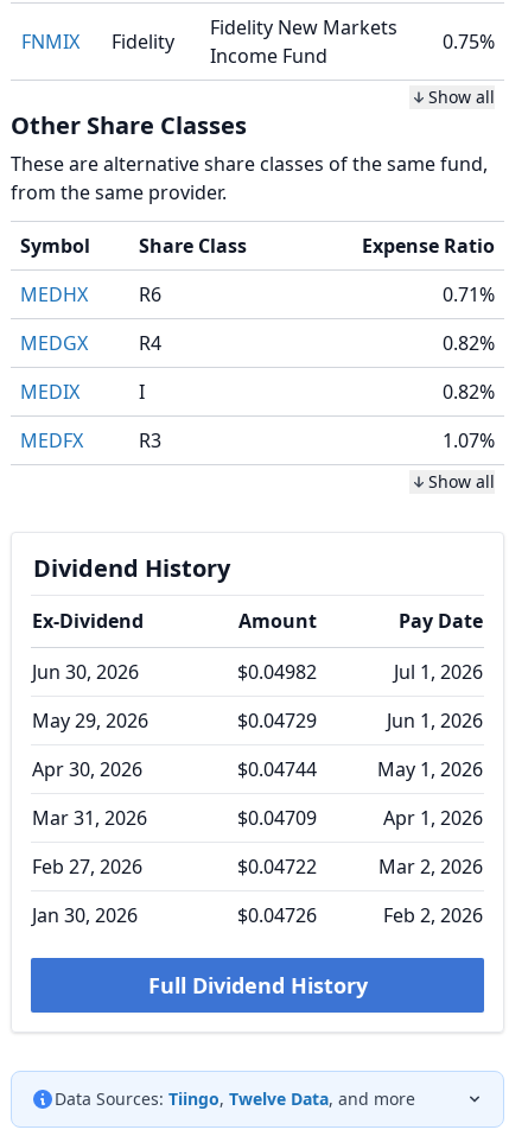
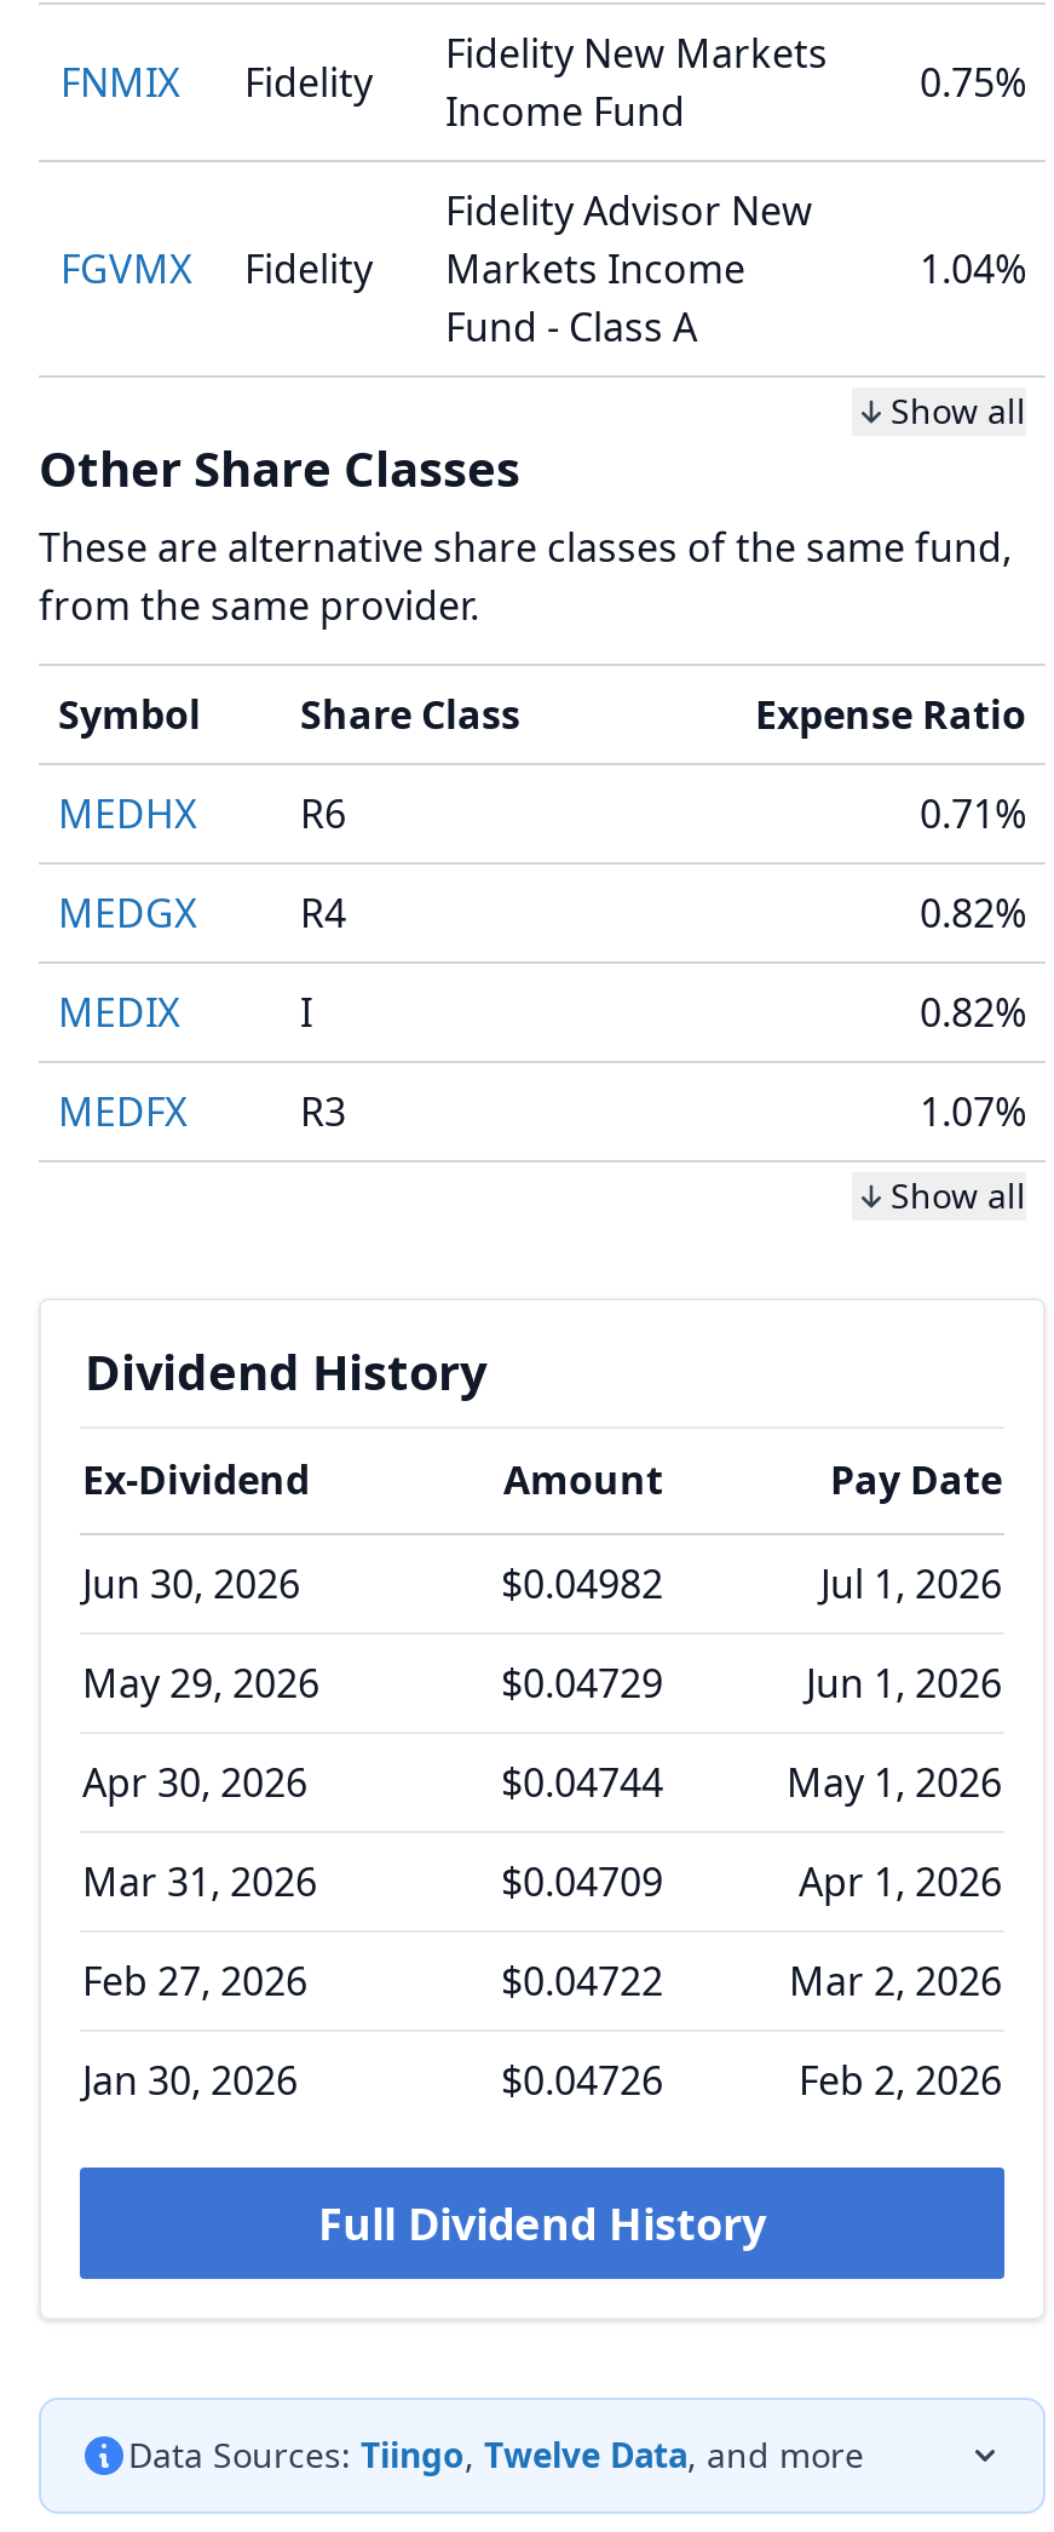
+ FGVMX
+ Fidelity

+ Fidelity Advisor New
+ Markets Income
+ Fund - Class A

+ 1.04%
